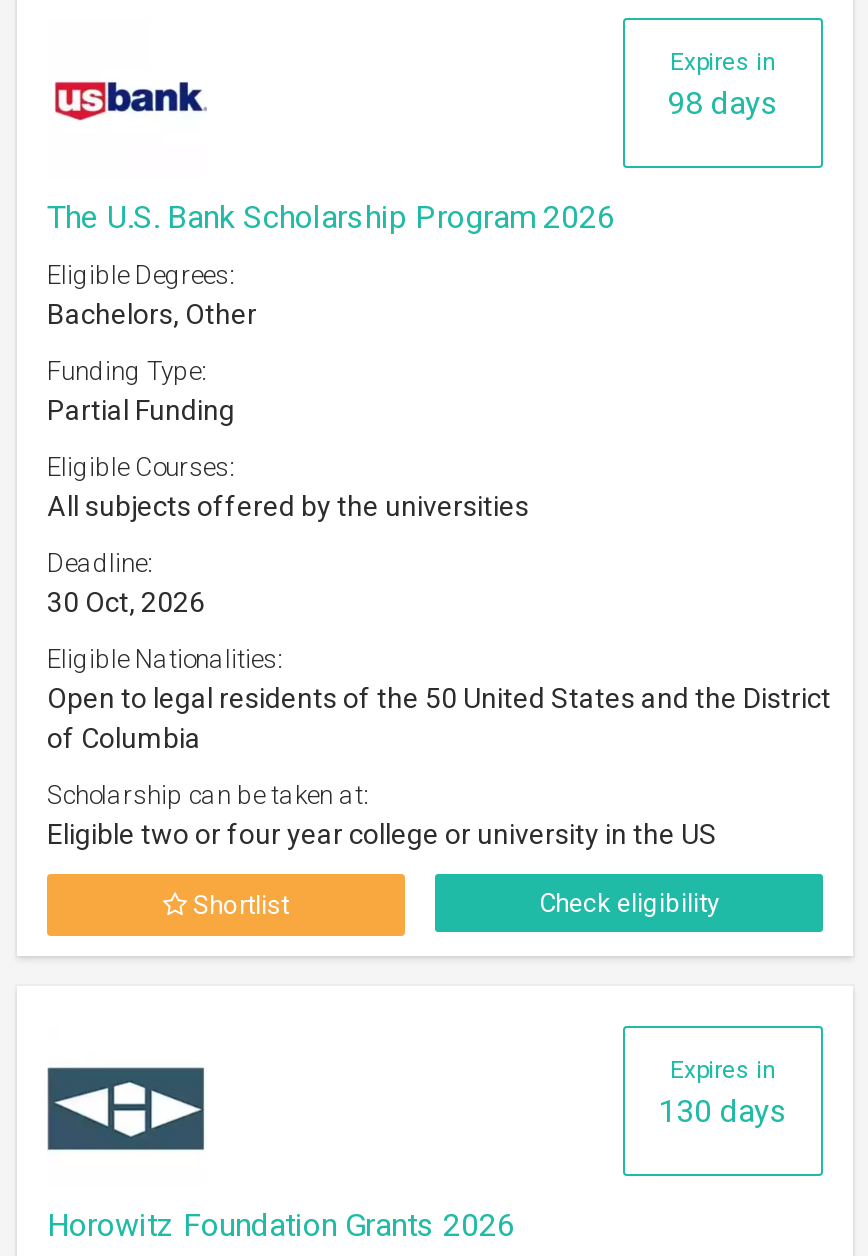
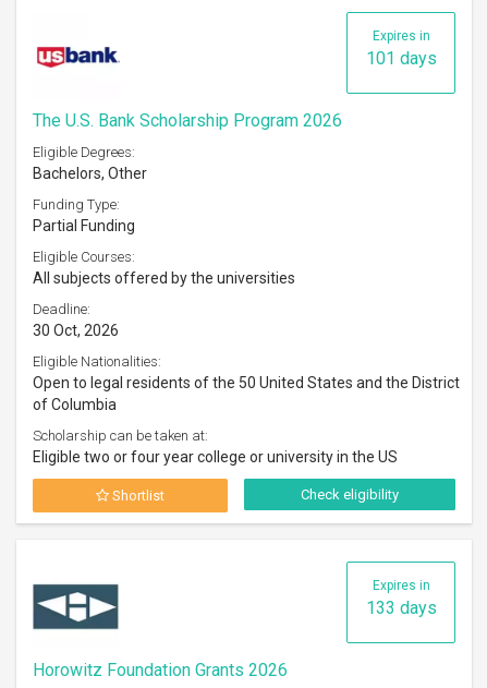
- 98 days
+ 101 days

- 130 days
+ 133 days
